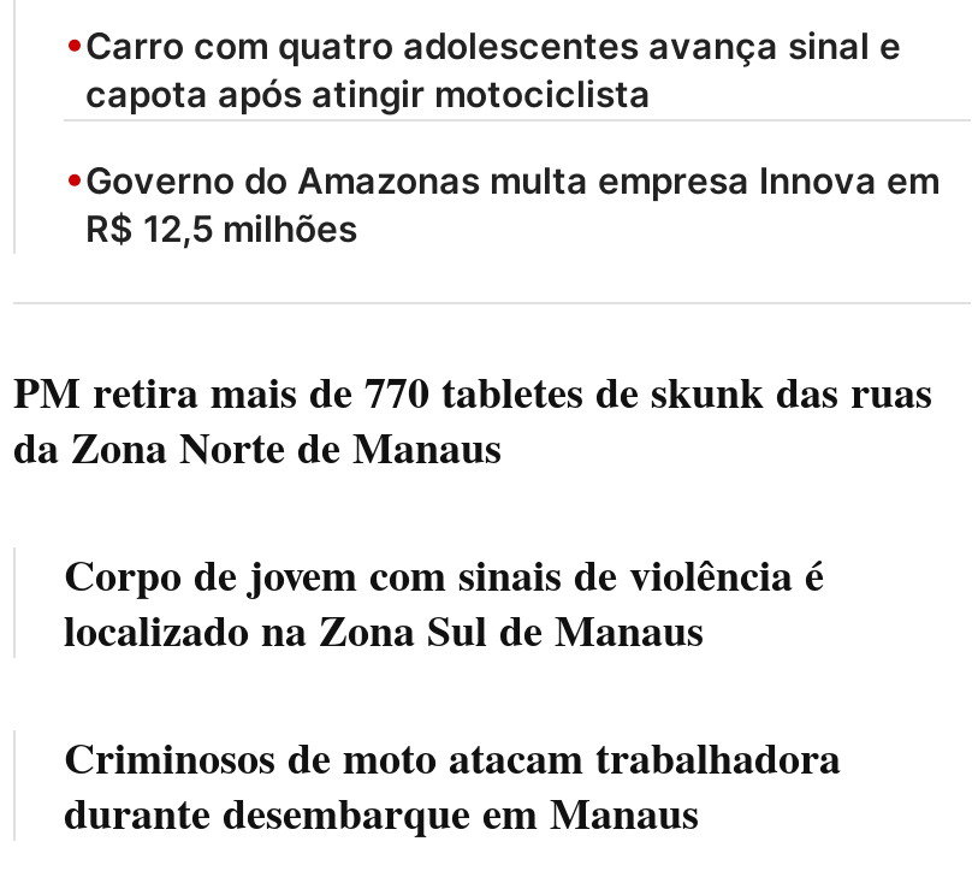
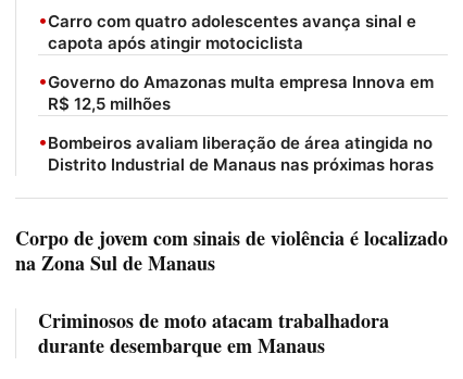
- PM retira mais de 770 tabletes de skunk das ruas
- da Zona Norte de Manaus
+ •Bombeiros avaliam liberação de área atingida no
+ Distrito Industrial de Manaus nas próximas horas
